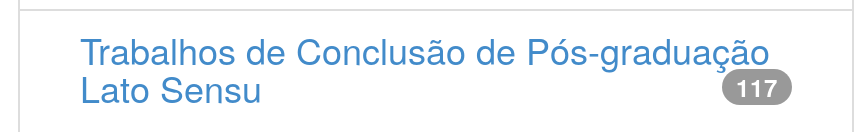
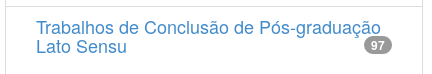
- 117
+ 97
